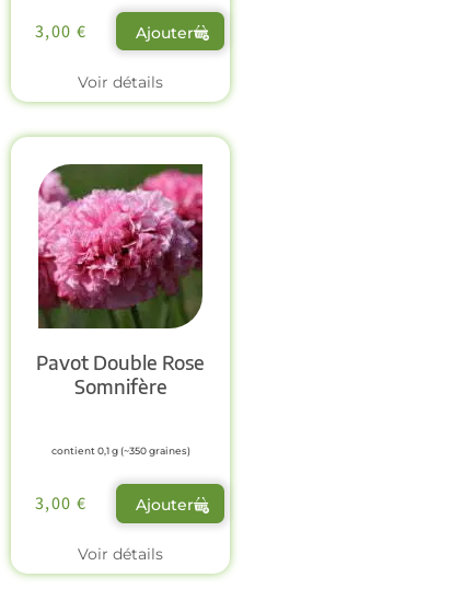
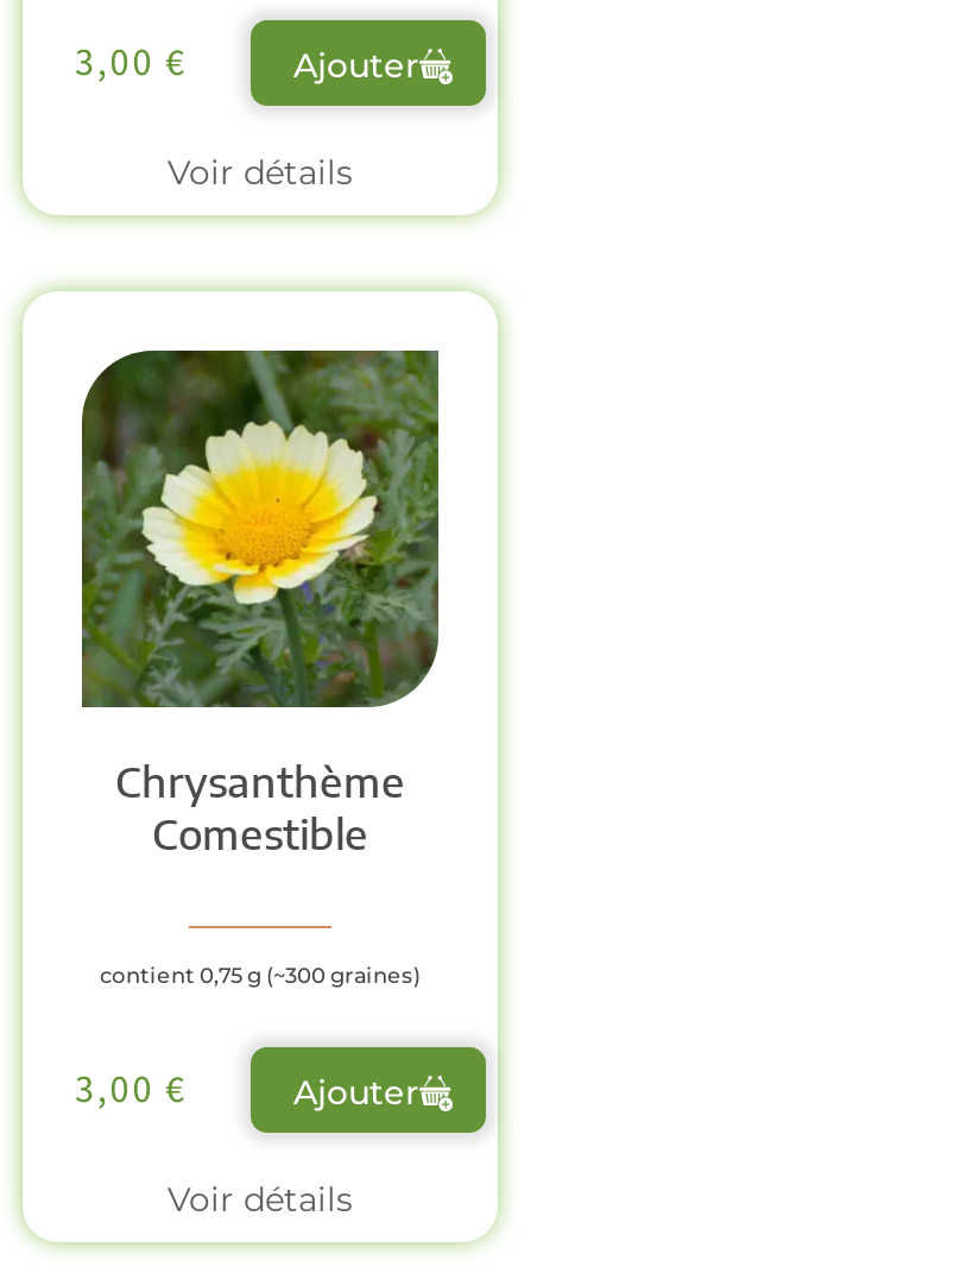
- [image]
- Pavot Double Rose
- Somnifère
+ [image]
+ Chrysanthème
+ Comestible

- contient 0,1 g (~350 graines)
+ contient 0,75 g (~300 graines)
